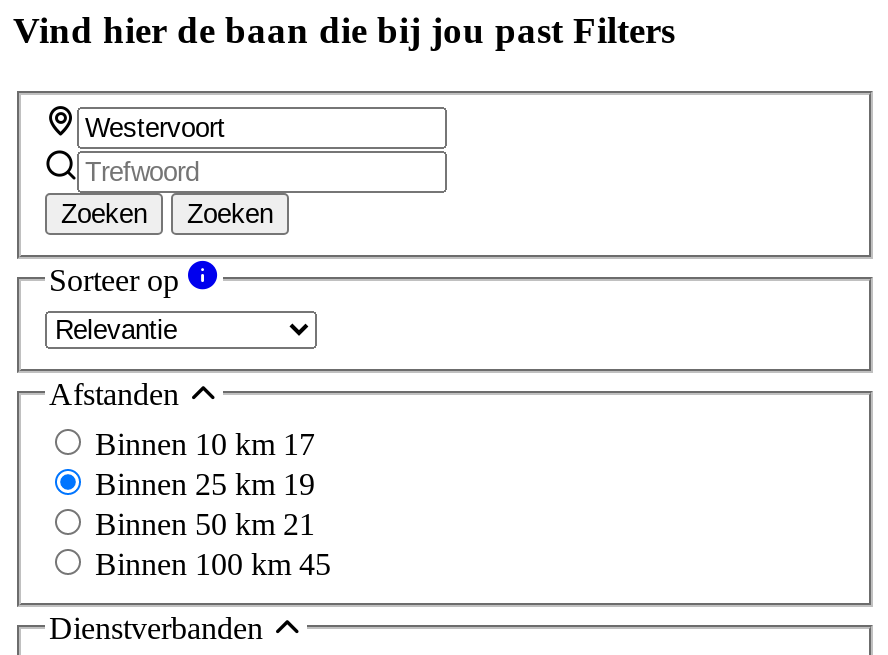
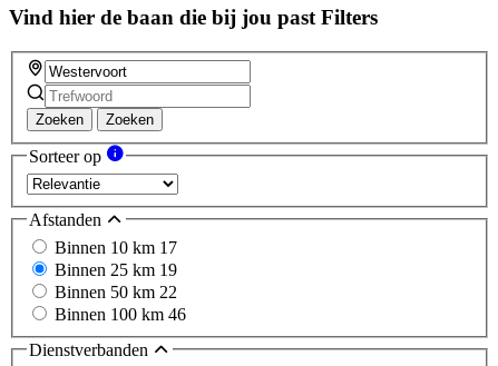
- Binnen 50 km 21
+ Binnen 50 km 22

- Binnen 100 km 45
+ Binnen 100 km 46
